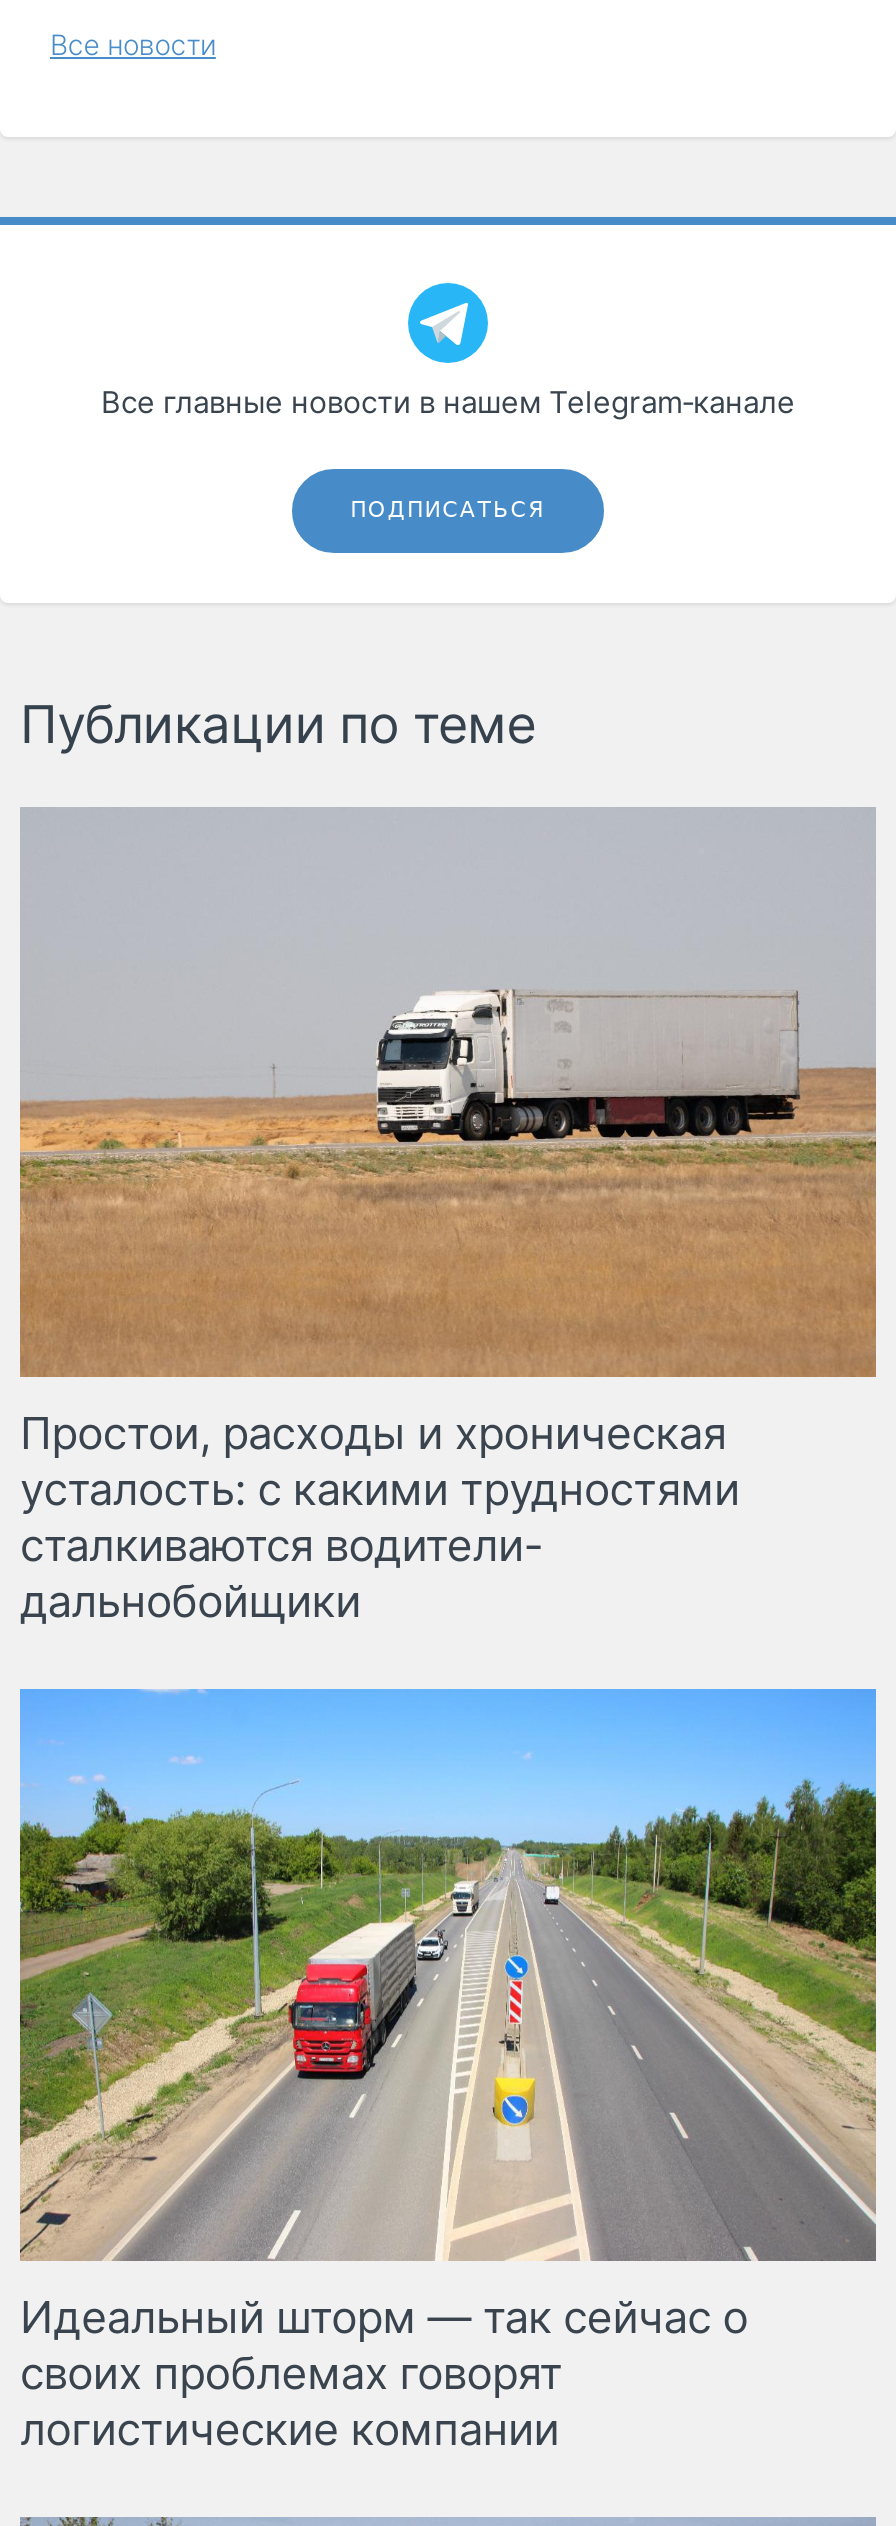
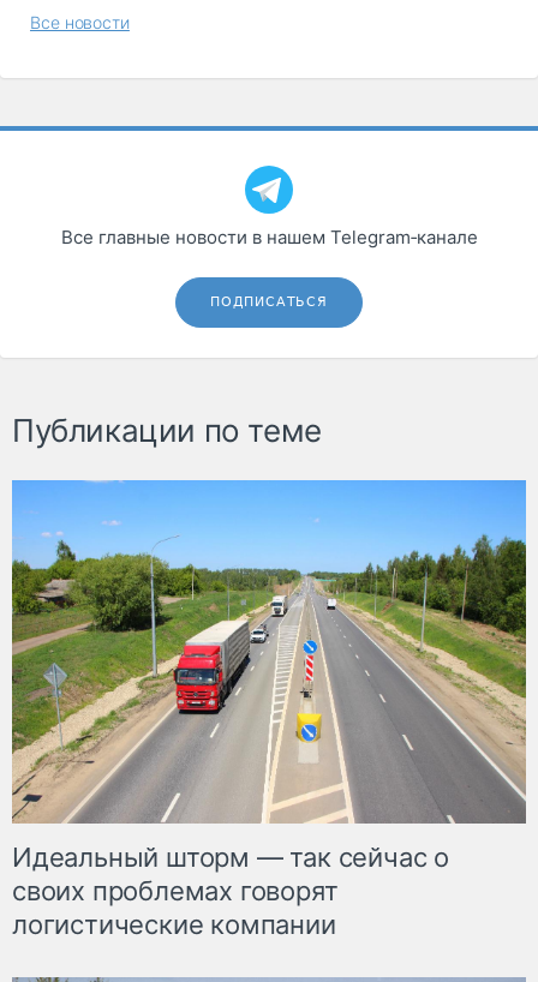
- [image]
- Простои, расходы и хроническая
- усталость: с какими трудностями
- сталкиваются водители-
- дальнобойщики
